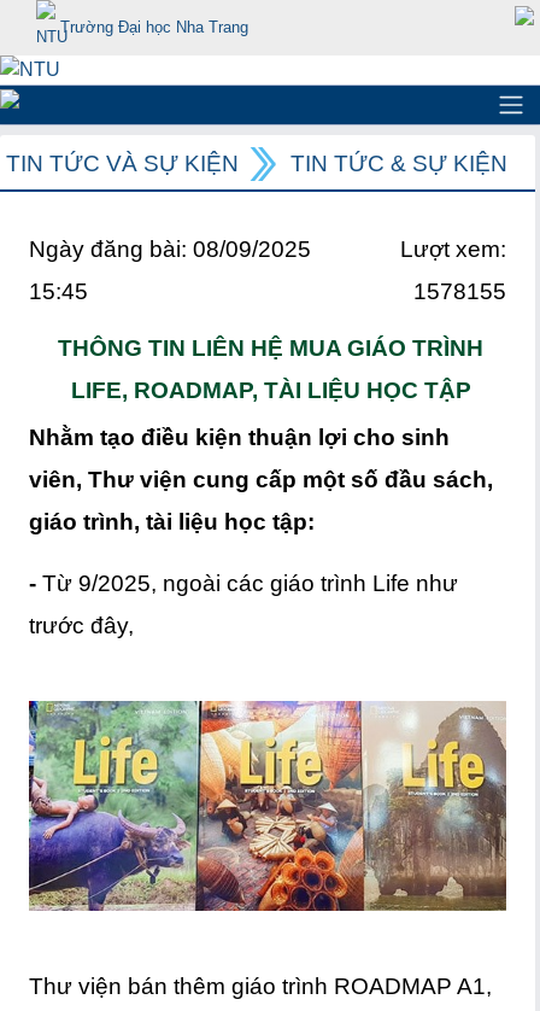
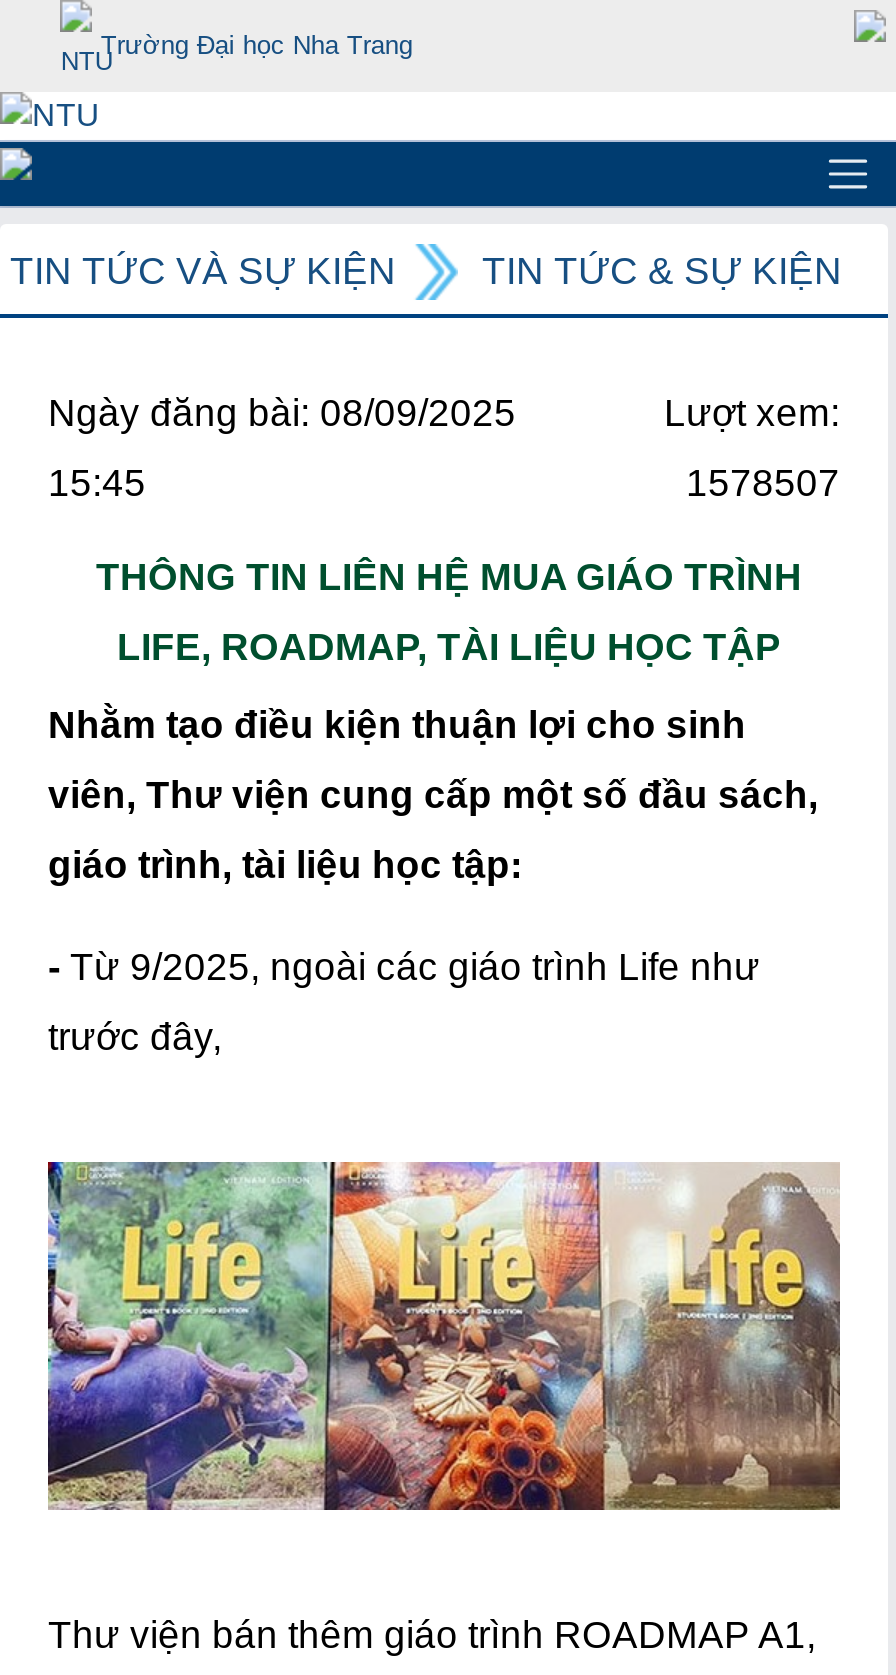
- 1578155
+ 1578507
